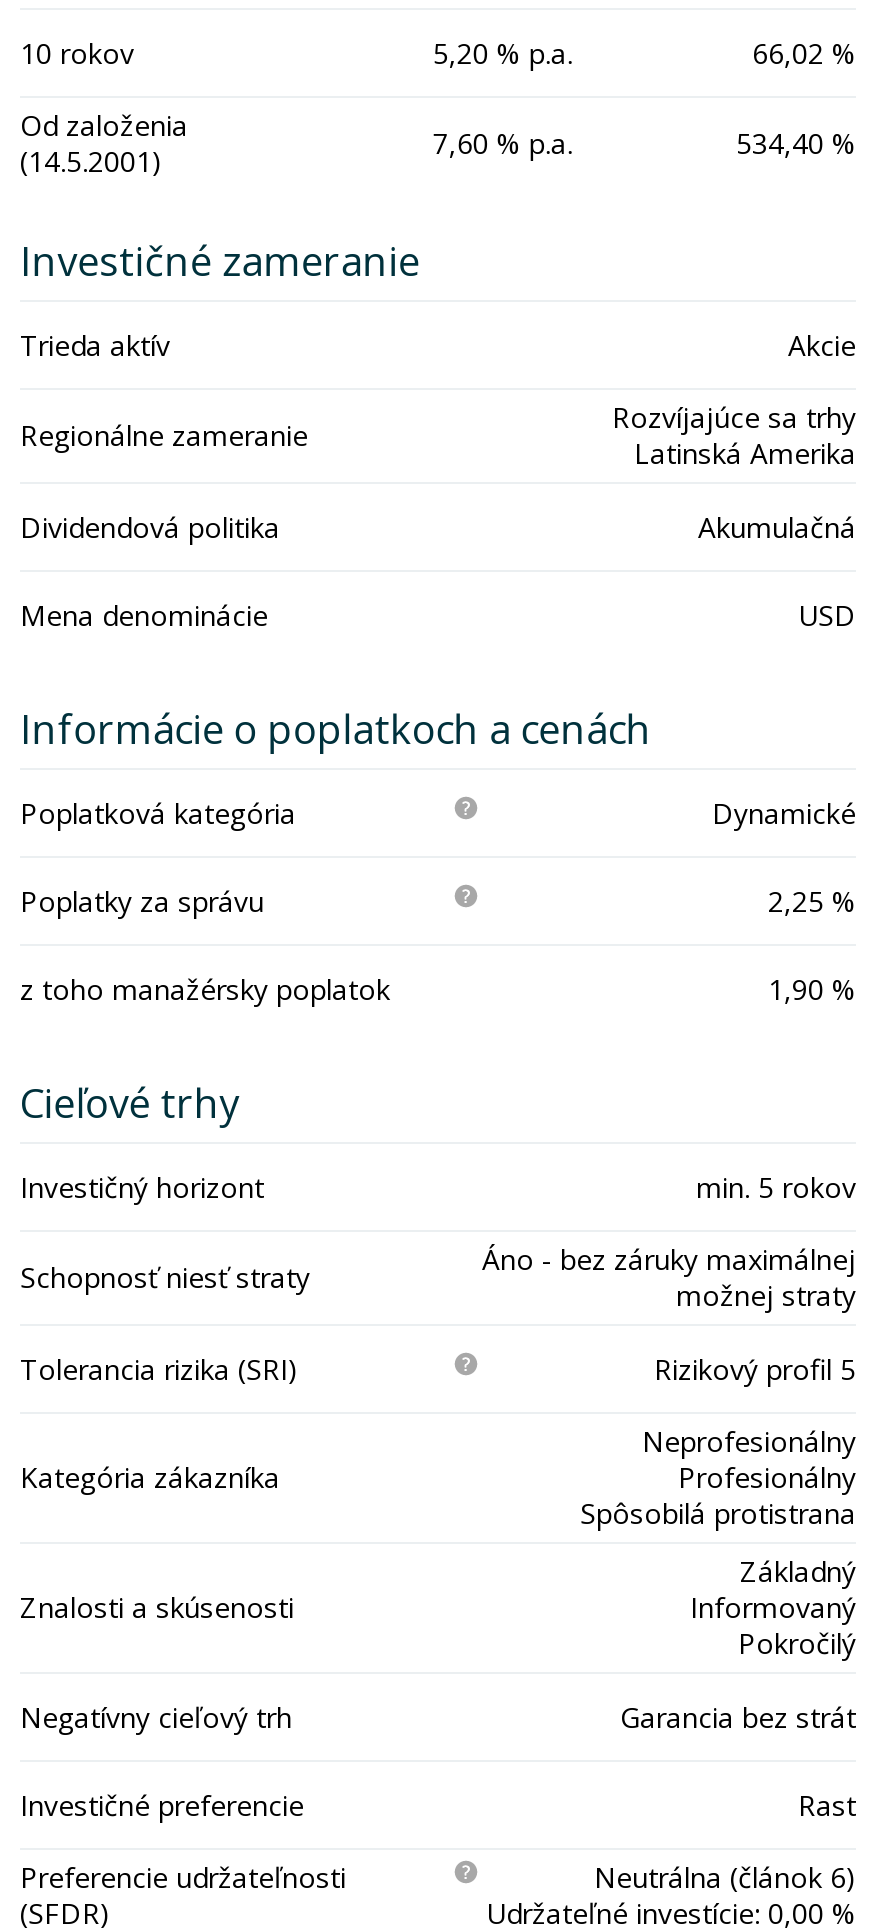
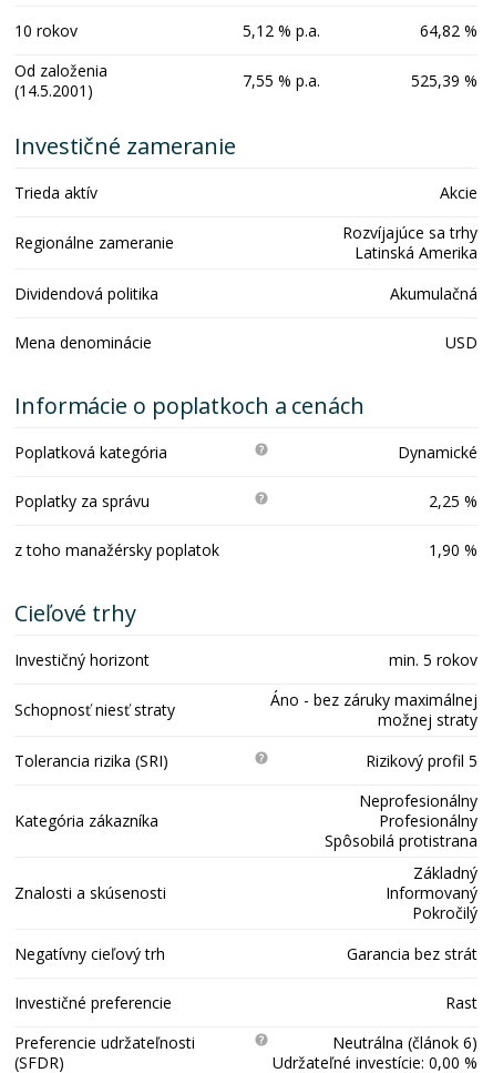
- 5,20 % p.a.
+ 5,12 % p.a.

- 66,02 %
+ 64,82 %

- 7,60 % p.a.
+ 7,55 % p.a.

- 534,40 %
+ 525,39 %
